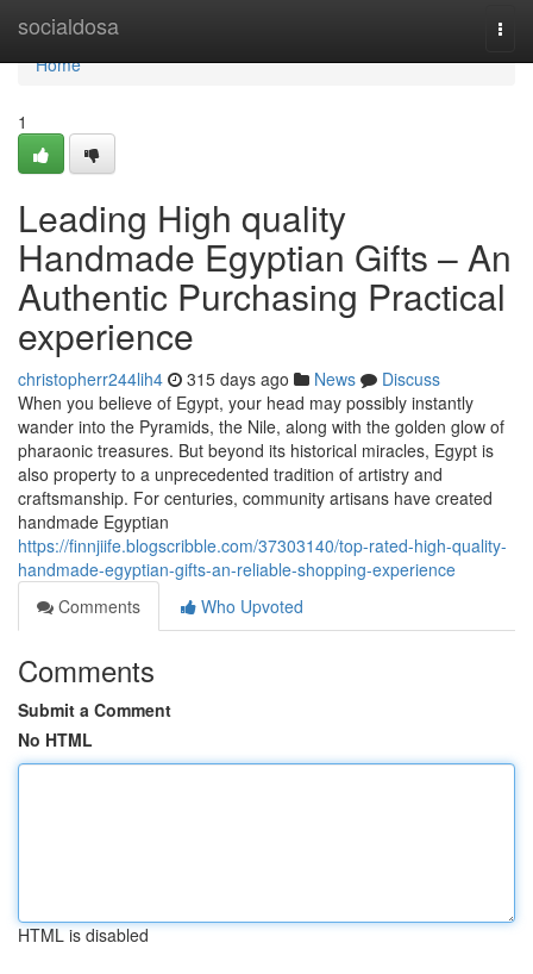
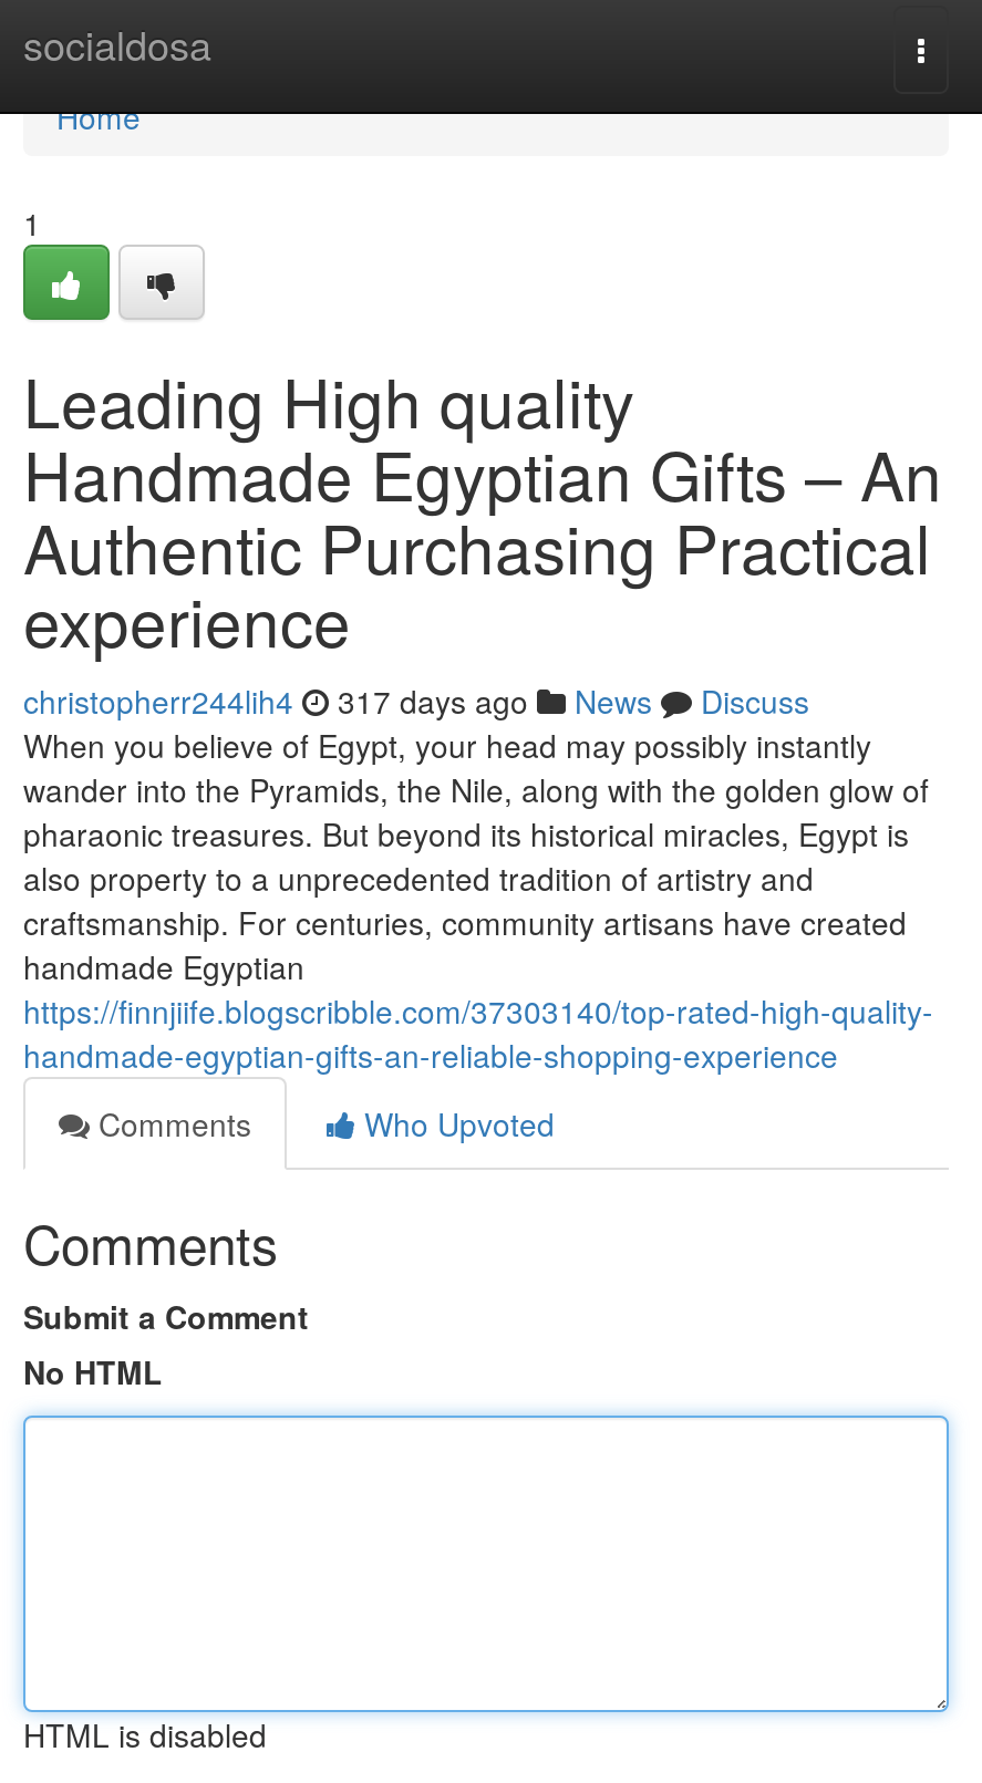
- christopherr244lih4 315 days ago News Discuss
+ christopherr244lih4 317 days ago News Discuss
